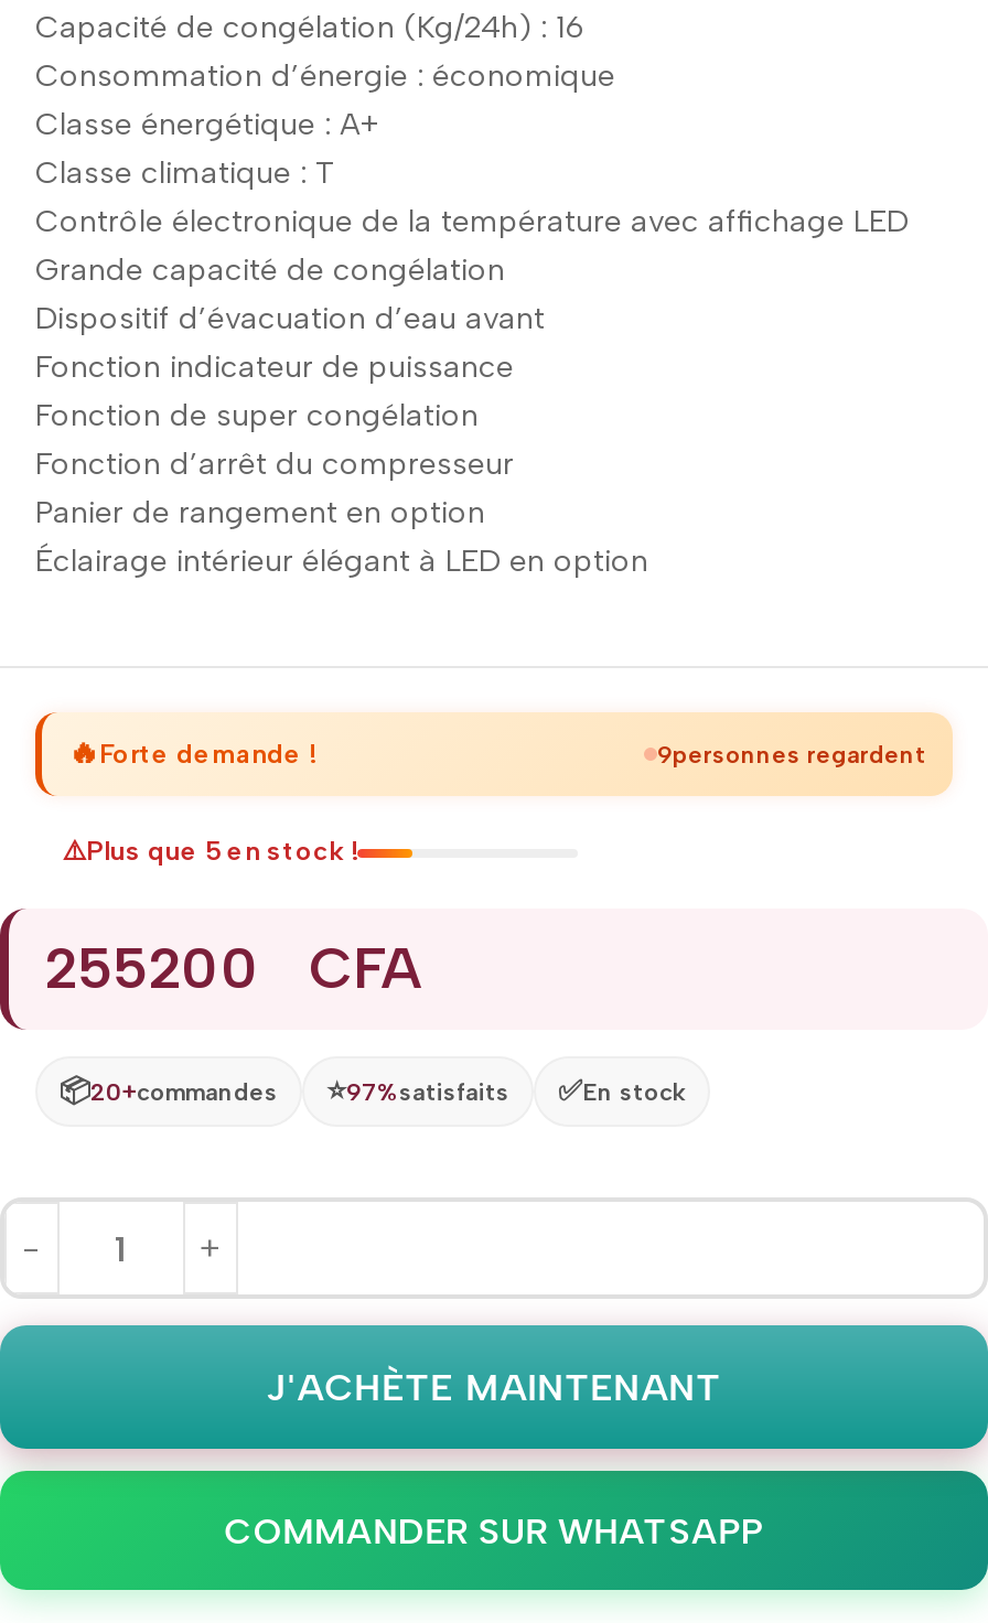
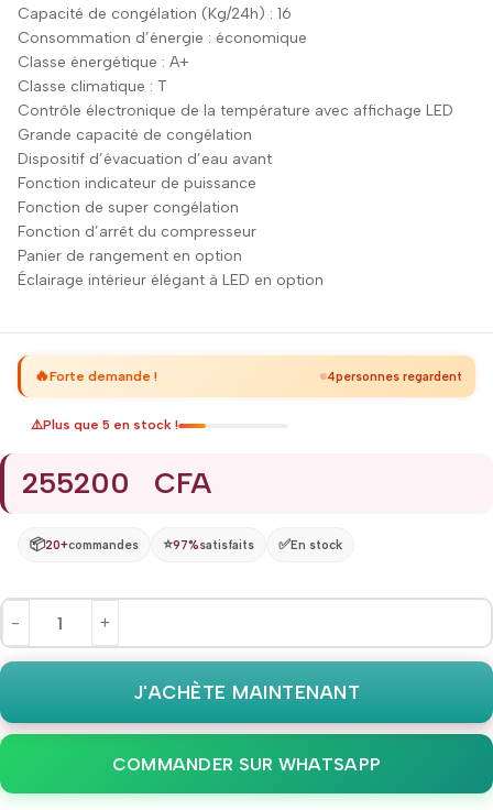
- 9personnes regardent
+ 4personnes regardent
